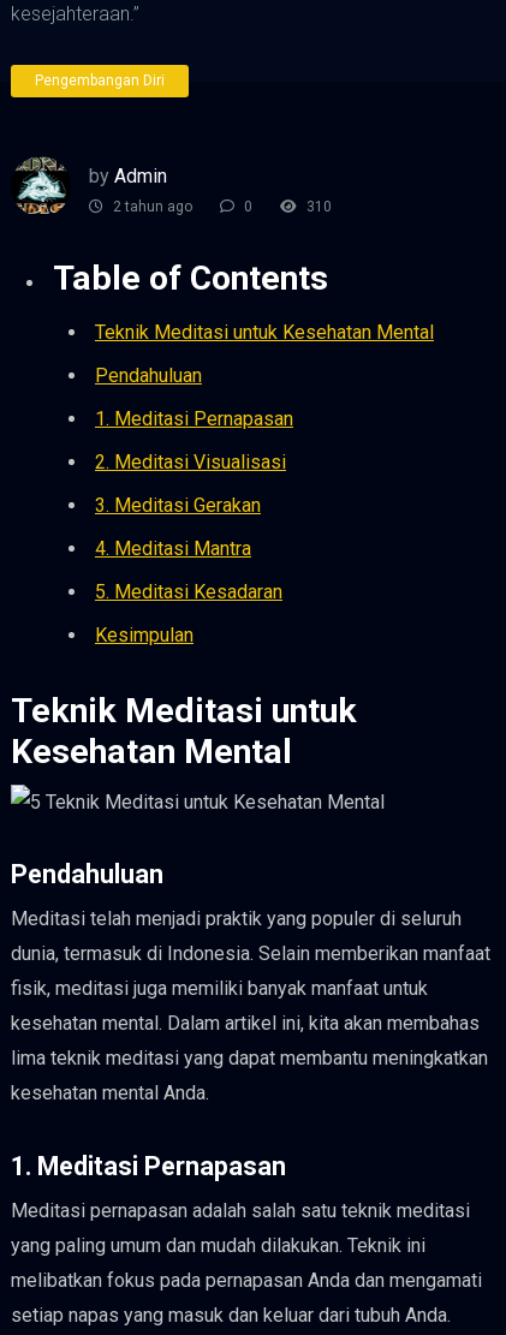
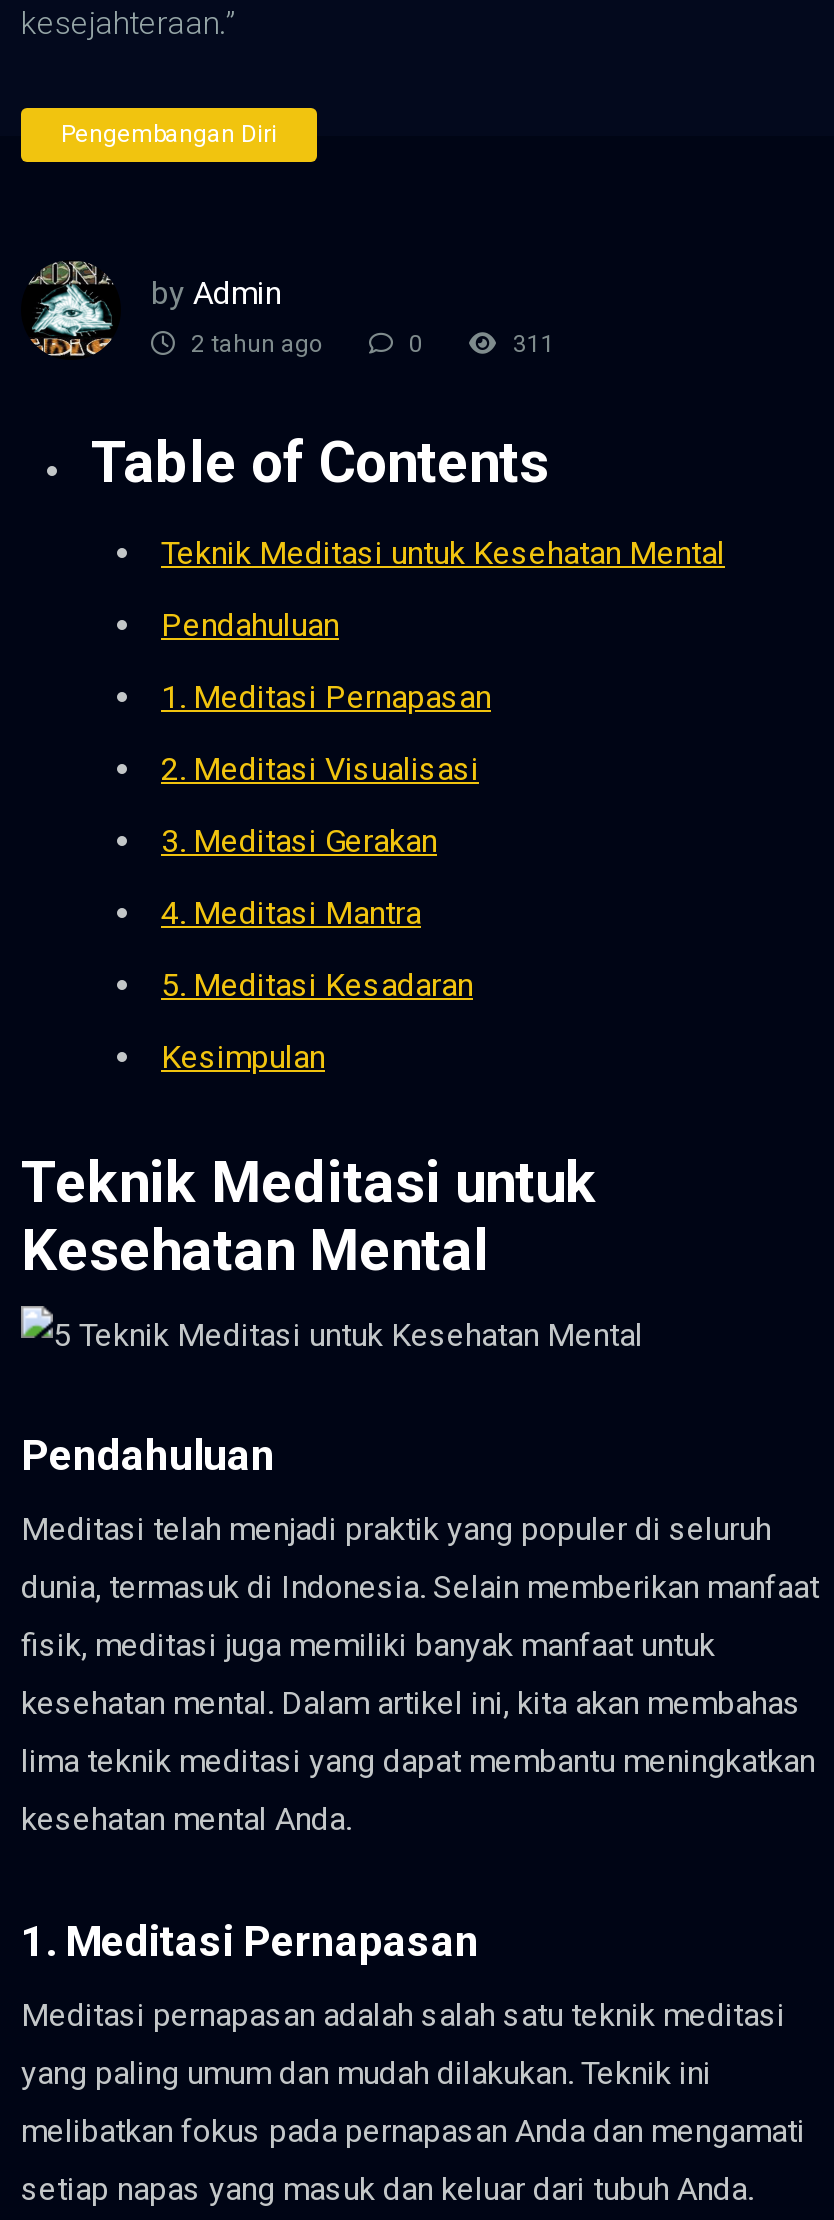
- 310
+ 311
